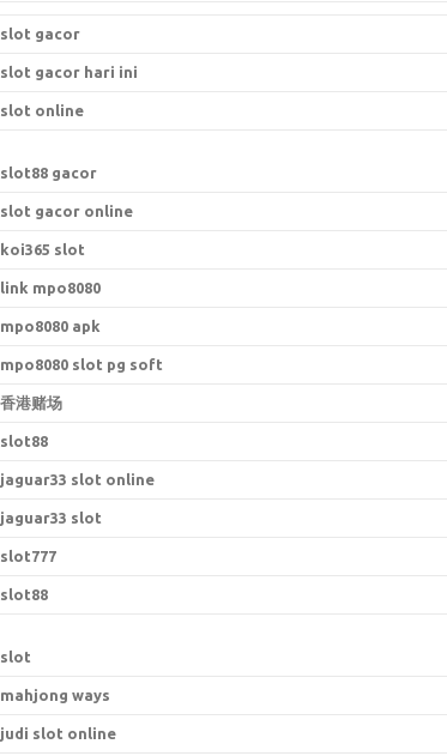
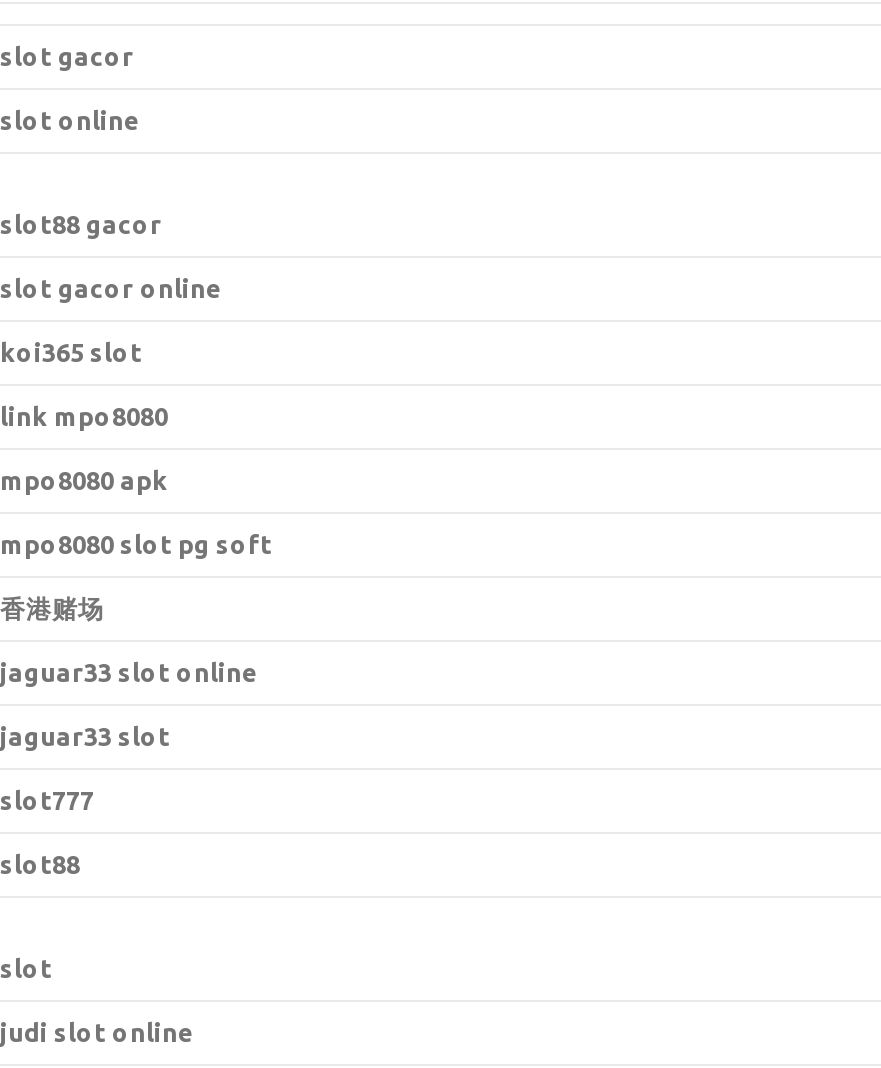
- slot gacor hari ini

- slot88

- mahjong ways
